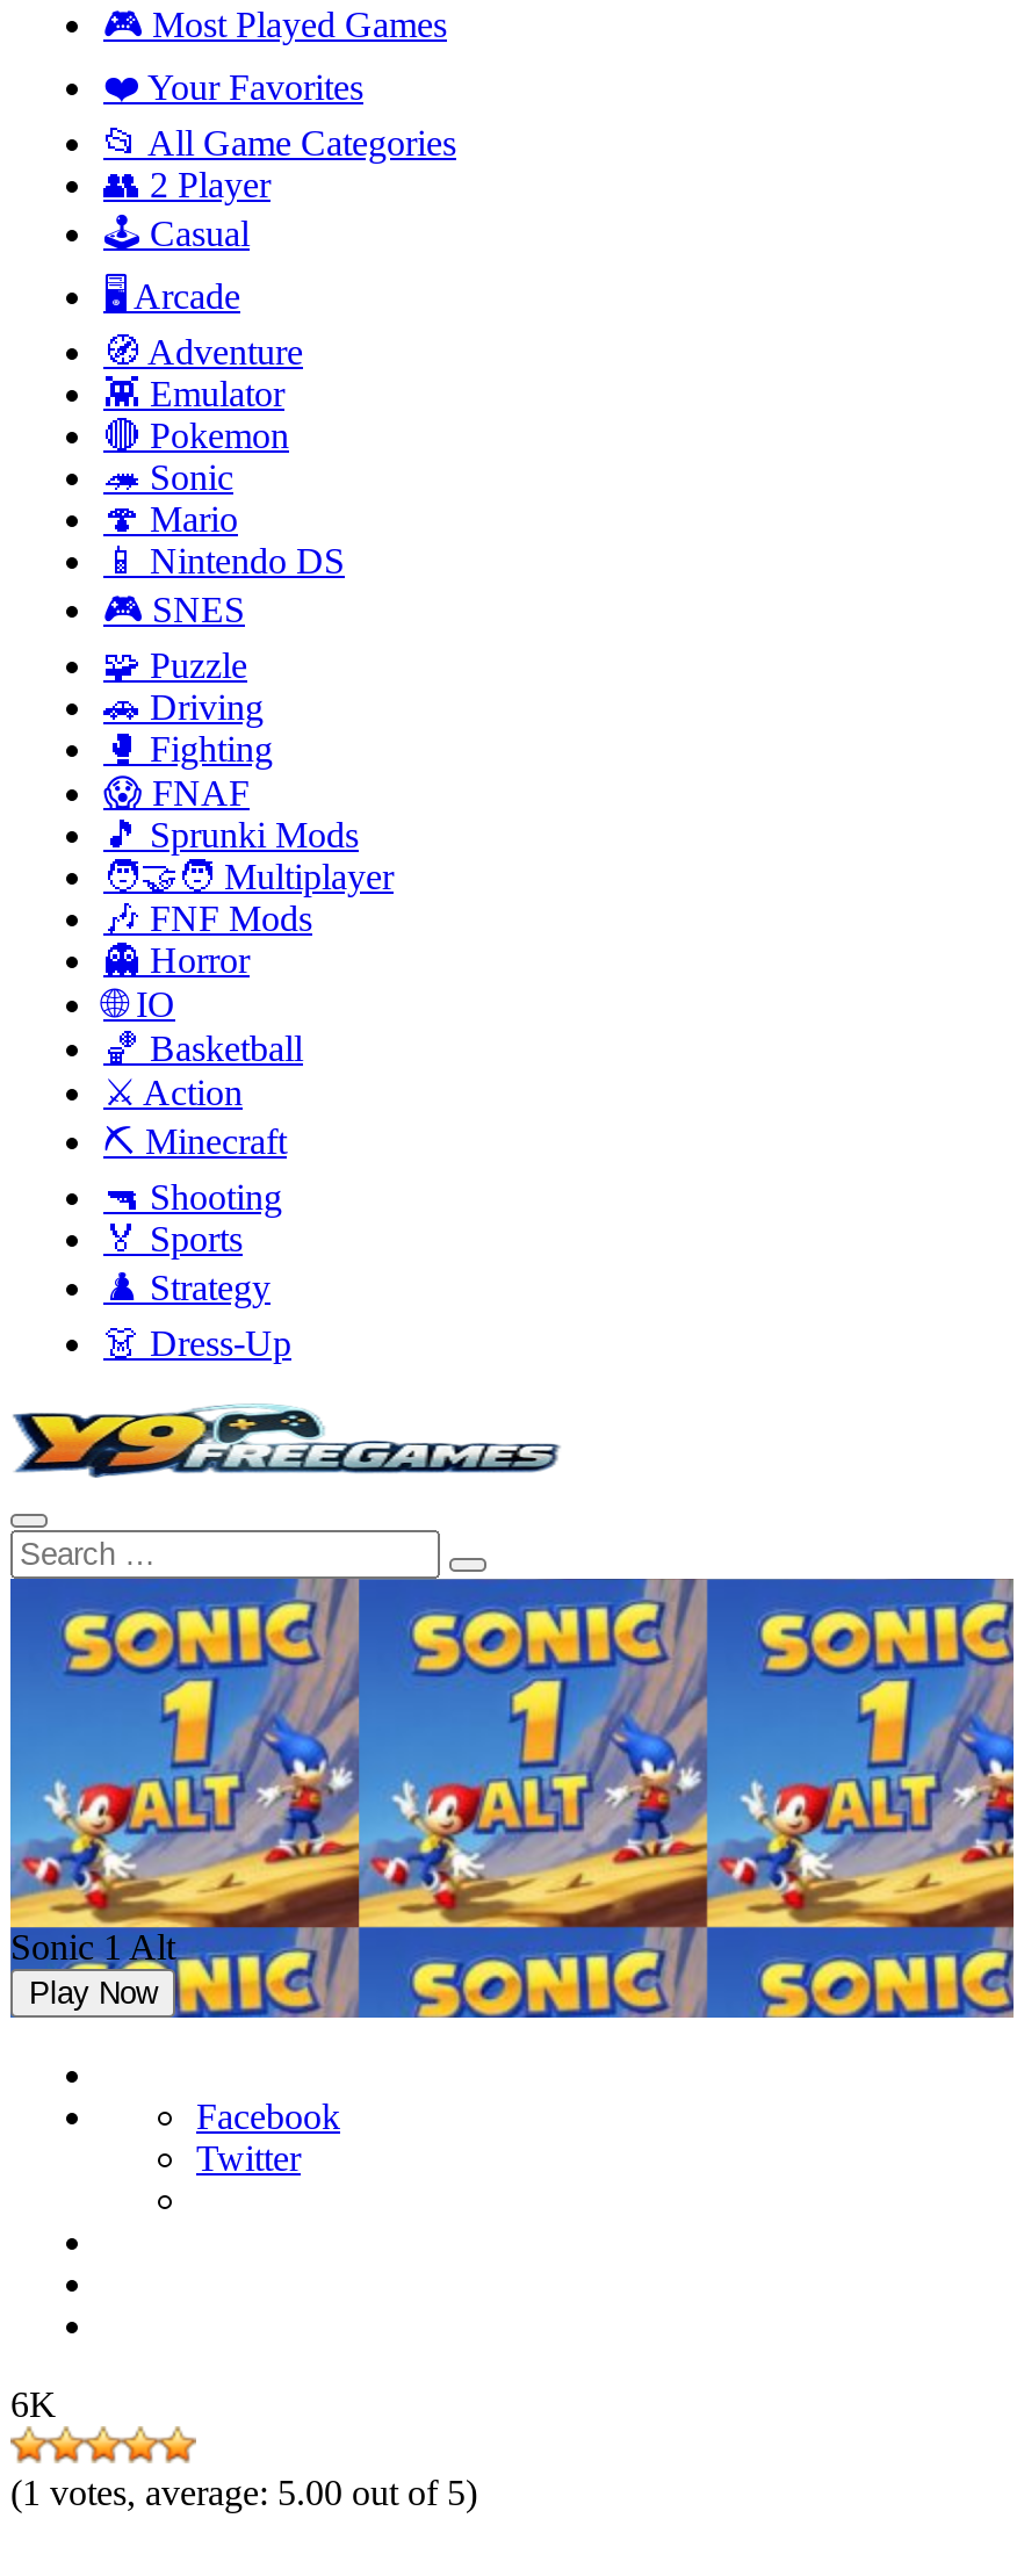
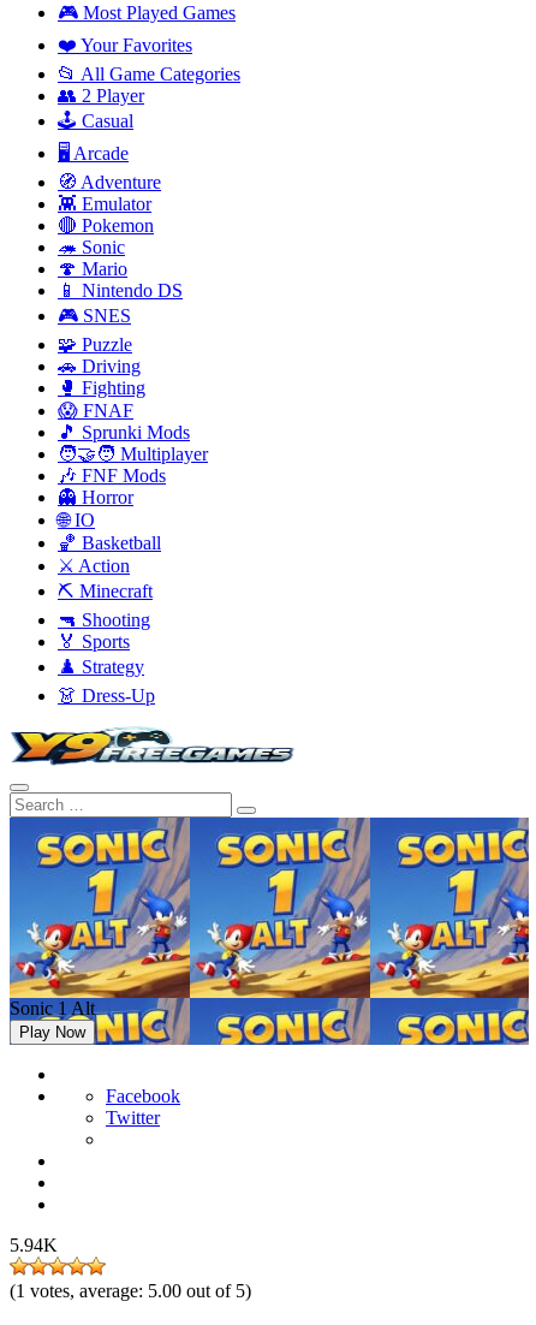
- 6K
+ 5.94K
